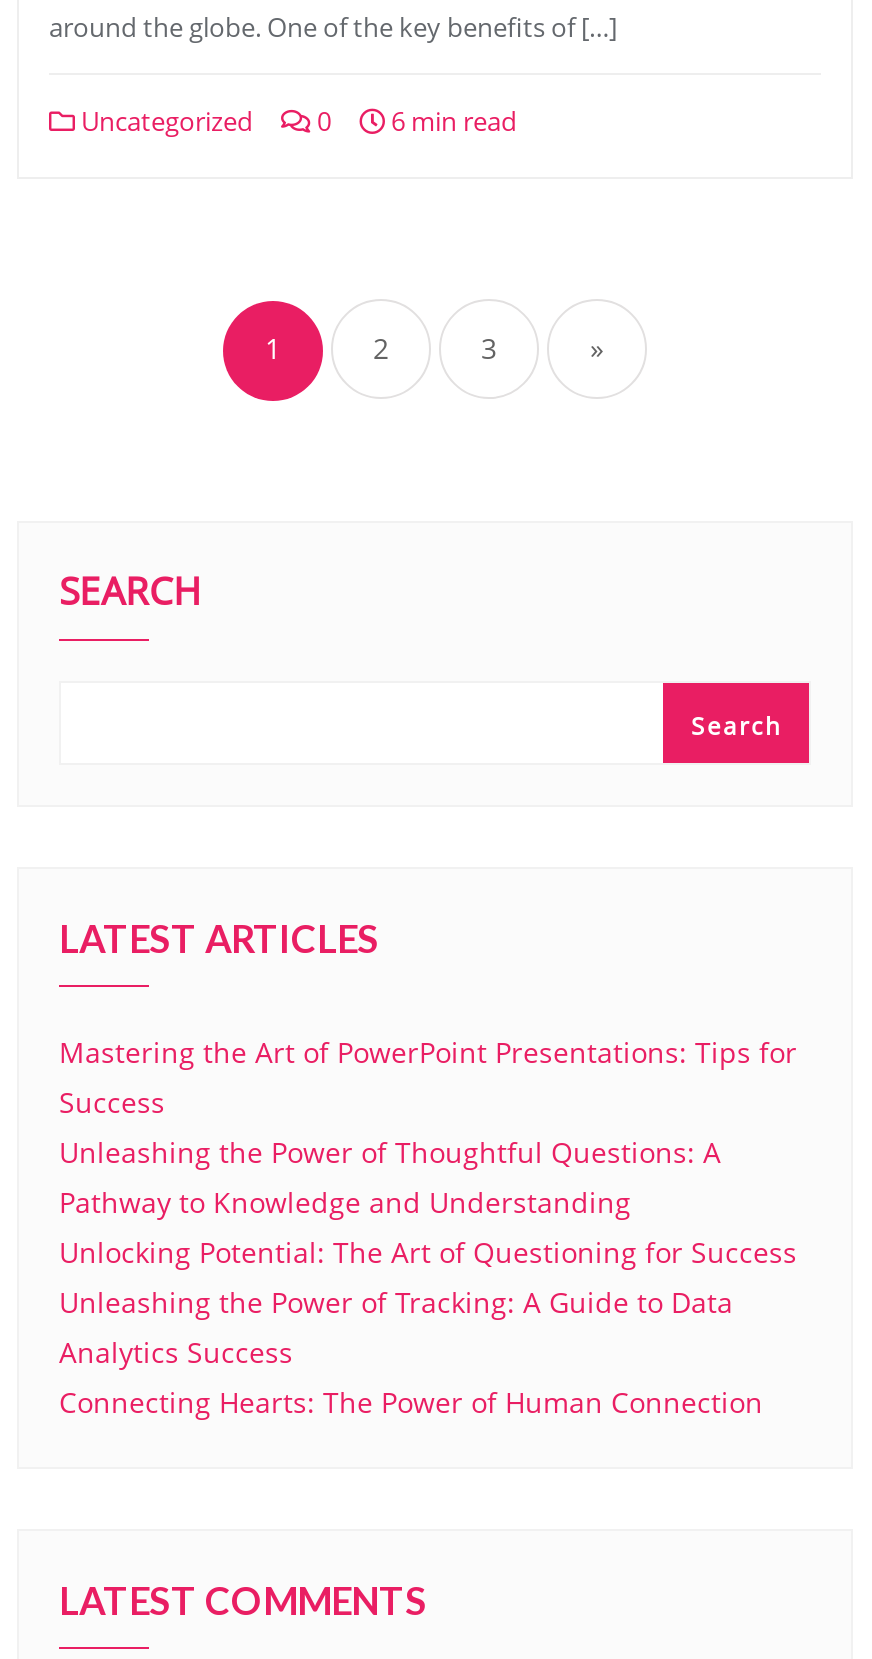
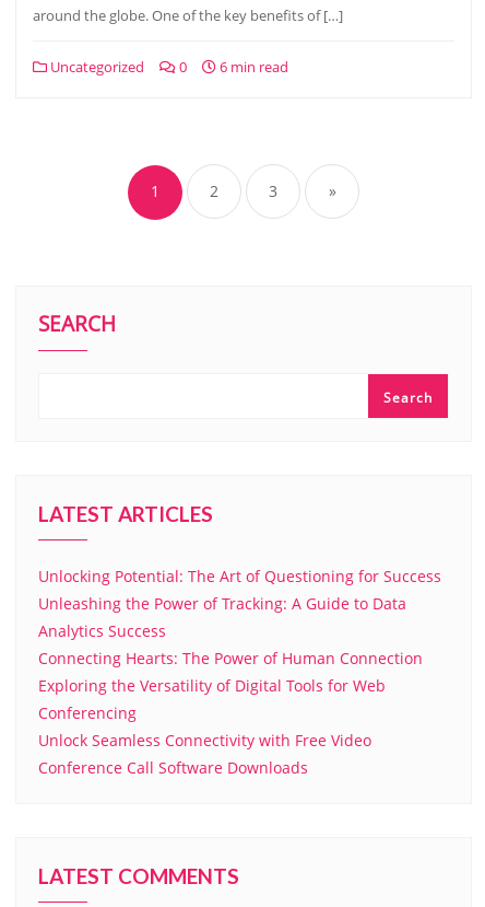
- Mastering the Art of PowerPoint Presentations: Tips for
- Success
- Unleashing the Power of Thoughtful Questions: A
- Pathway to Knowledge and Understanding

moved up: Unlocking Potential: The Art of Questioning for Success | Unleashing the Power of Tracking: A Guide to Data | Analytics Success | Connecting Hearts: The Power of Human Connection

+ Exploring the Versatility of Digital Tools for Web
+ Conferencing
+ Unlock Seamless Connectivity with Free Video
+ Conference Call Software Downloads
